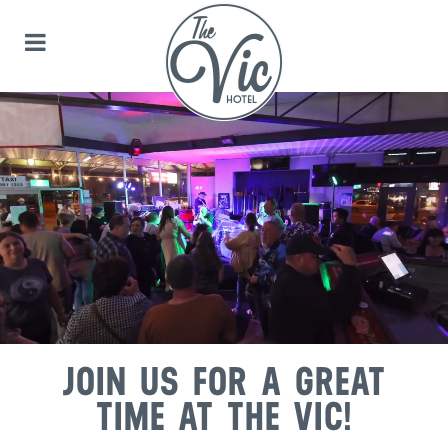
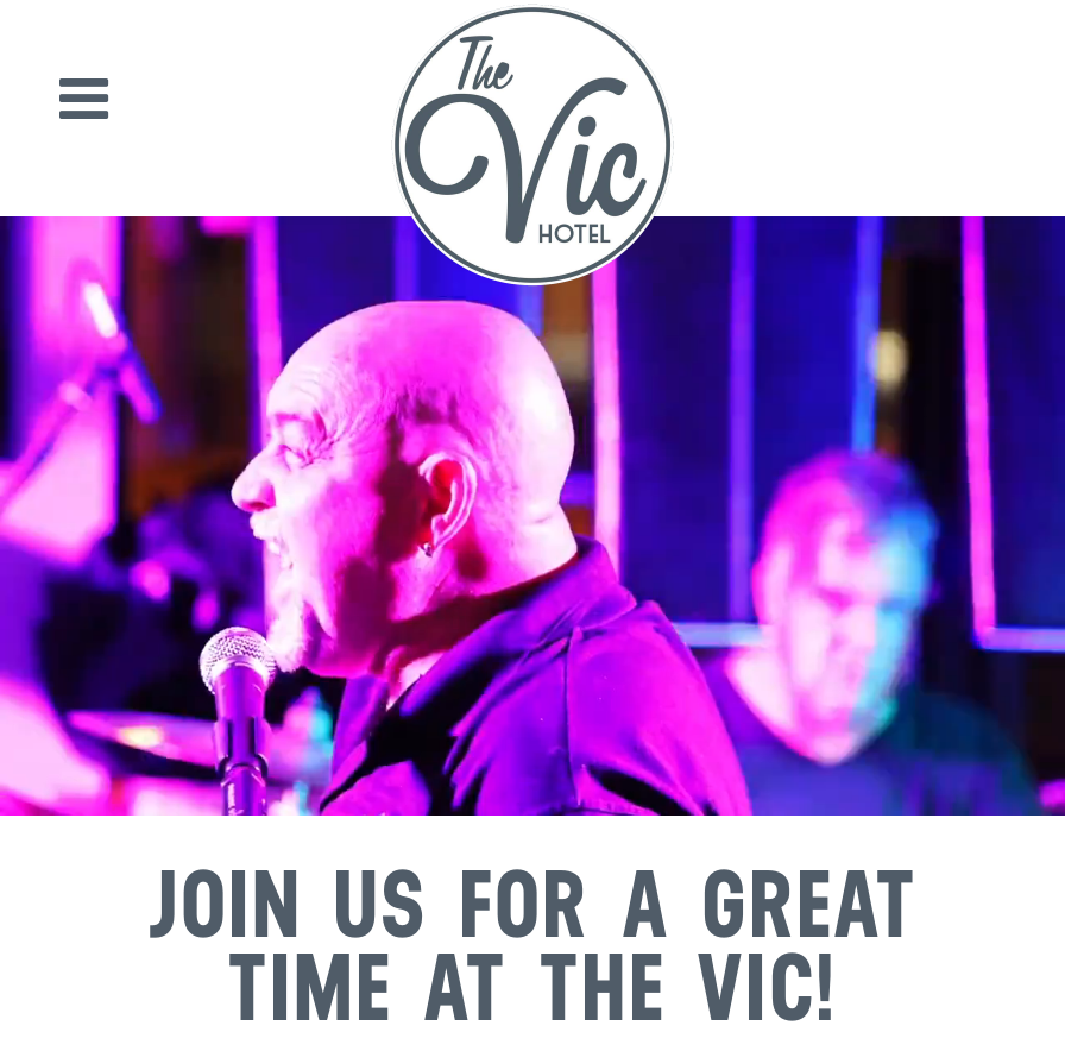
- [image]
+ [image]
